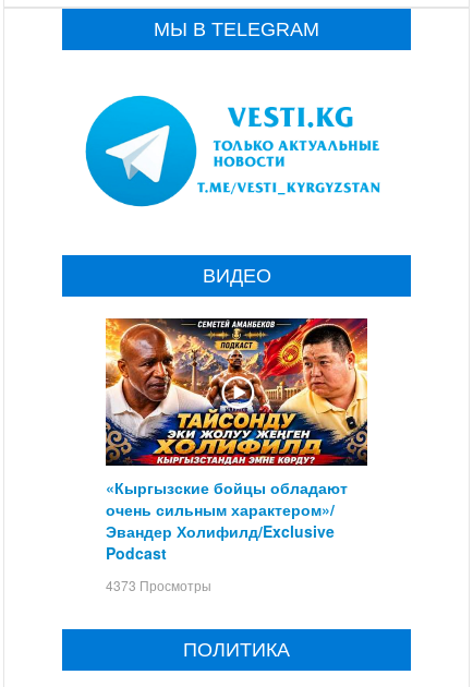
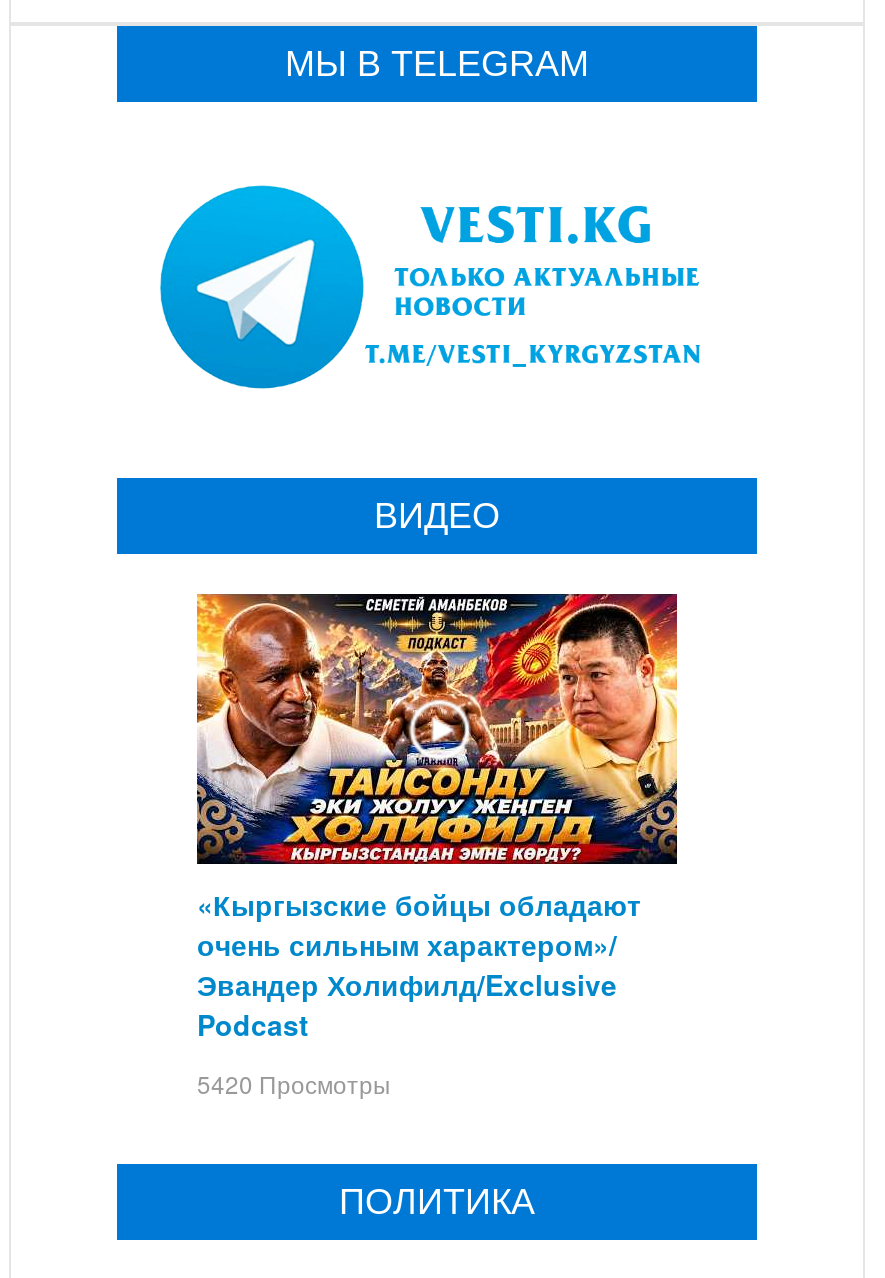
- 4373 Просмотры
+ 5420 Просмотры
